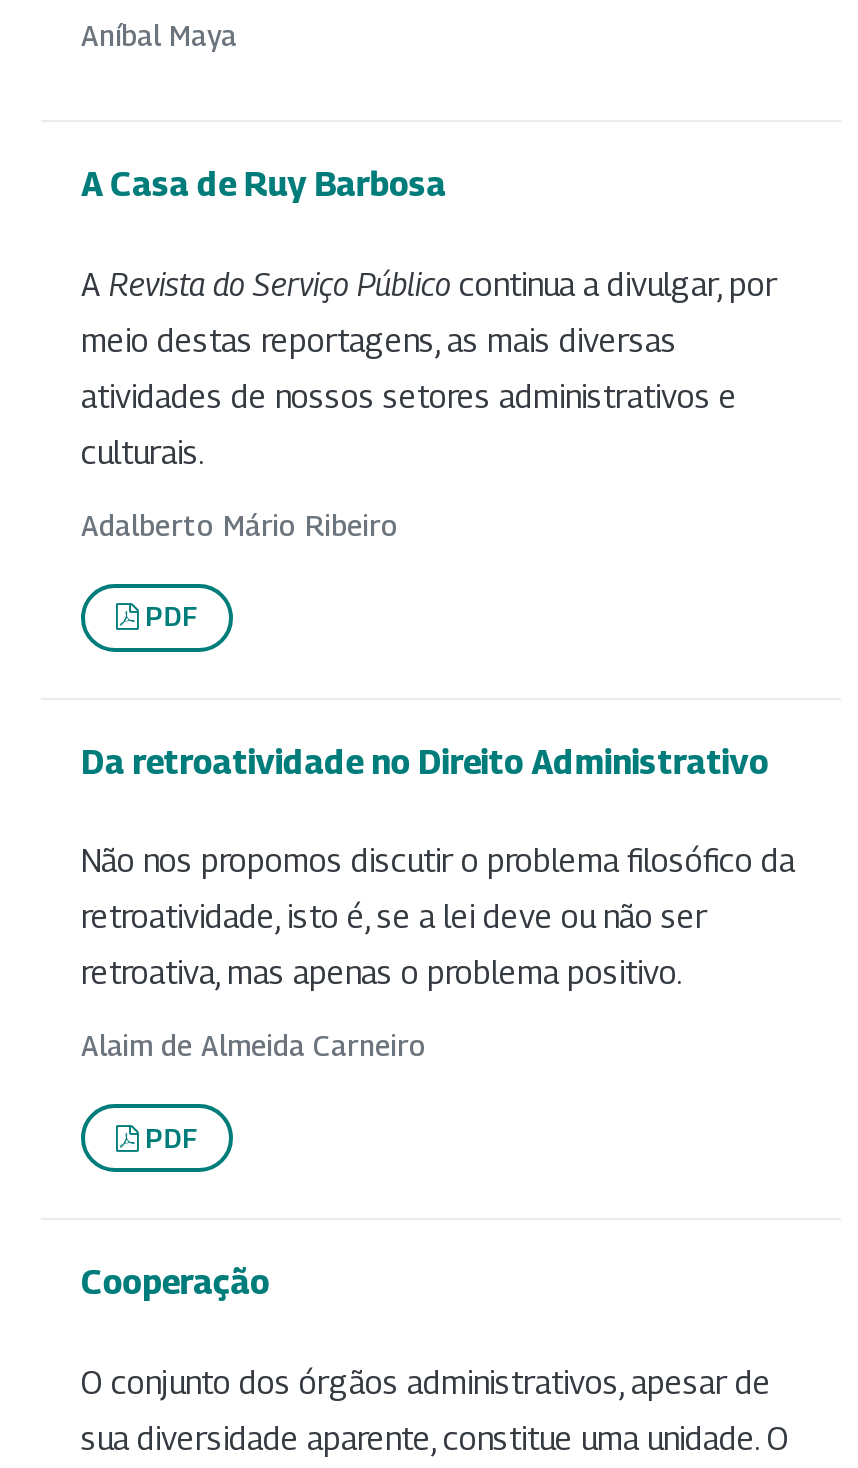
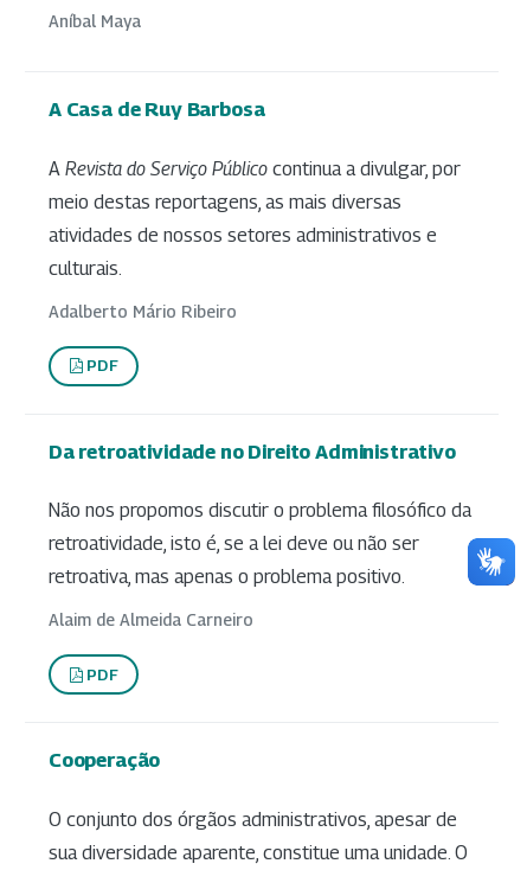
+ [image]
